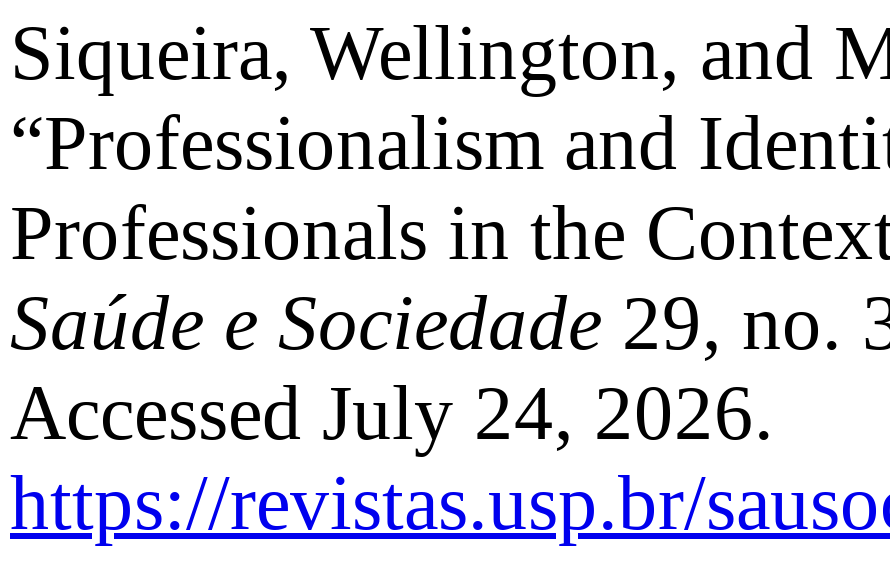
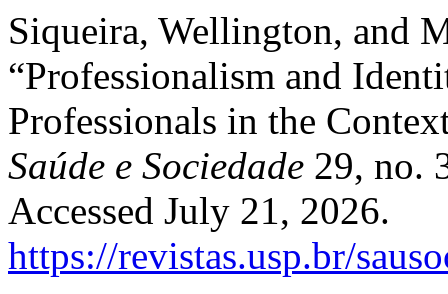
- Accessed July 24, 2026.
+ Accessed July 21, 2026.
